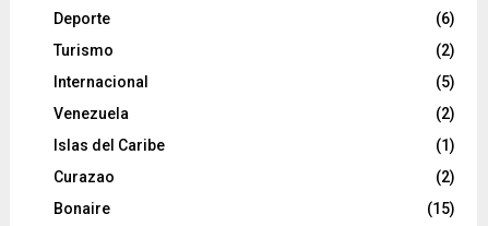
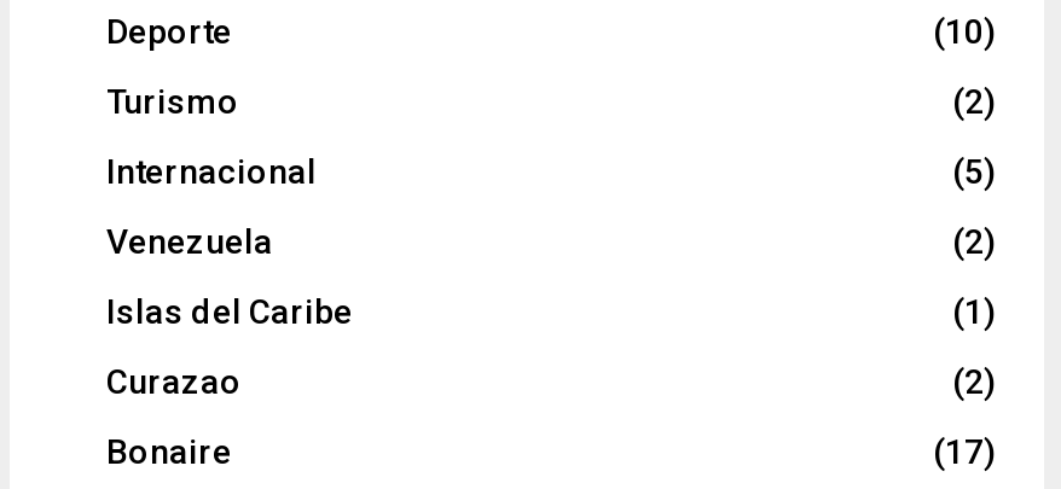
- (6)
+ (10)

- (15)
+ (17)
